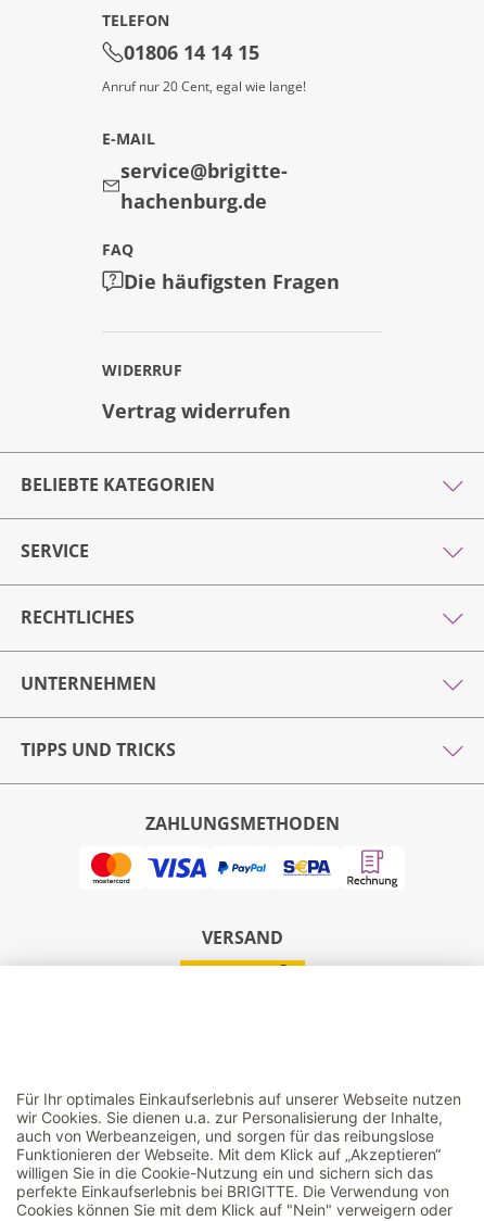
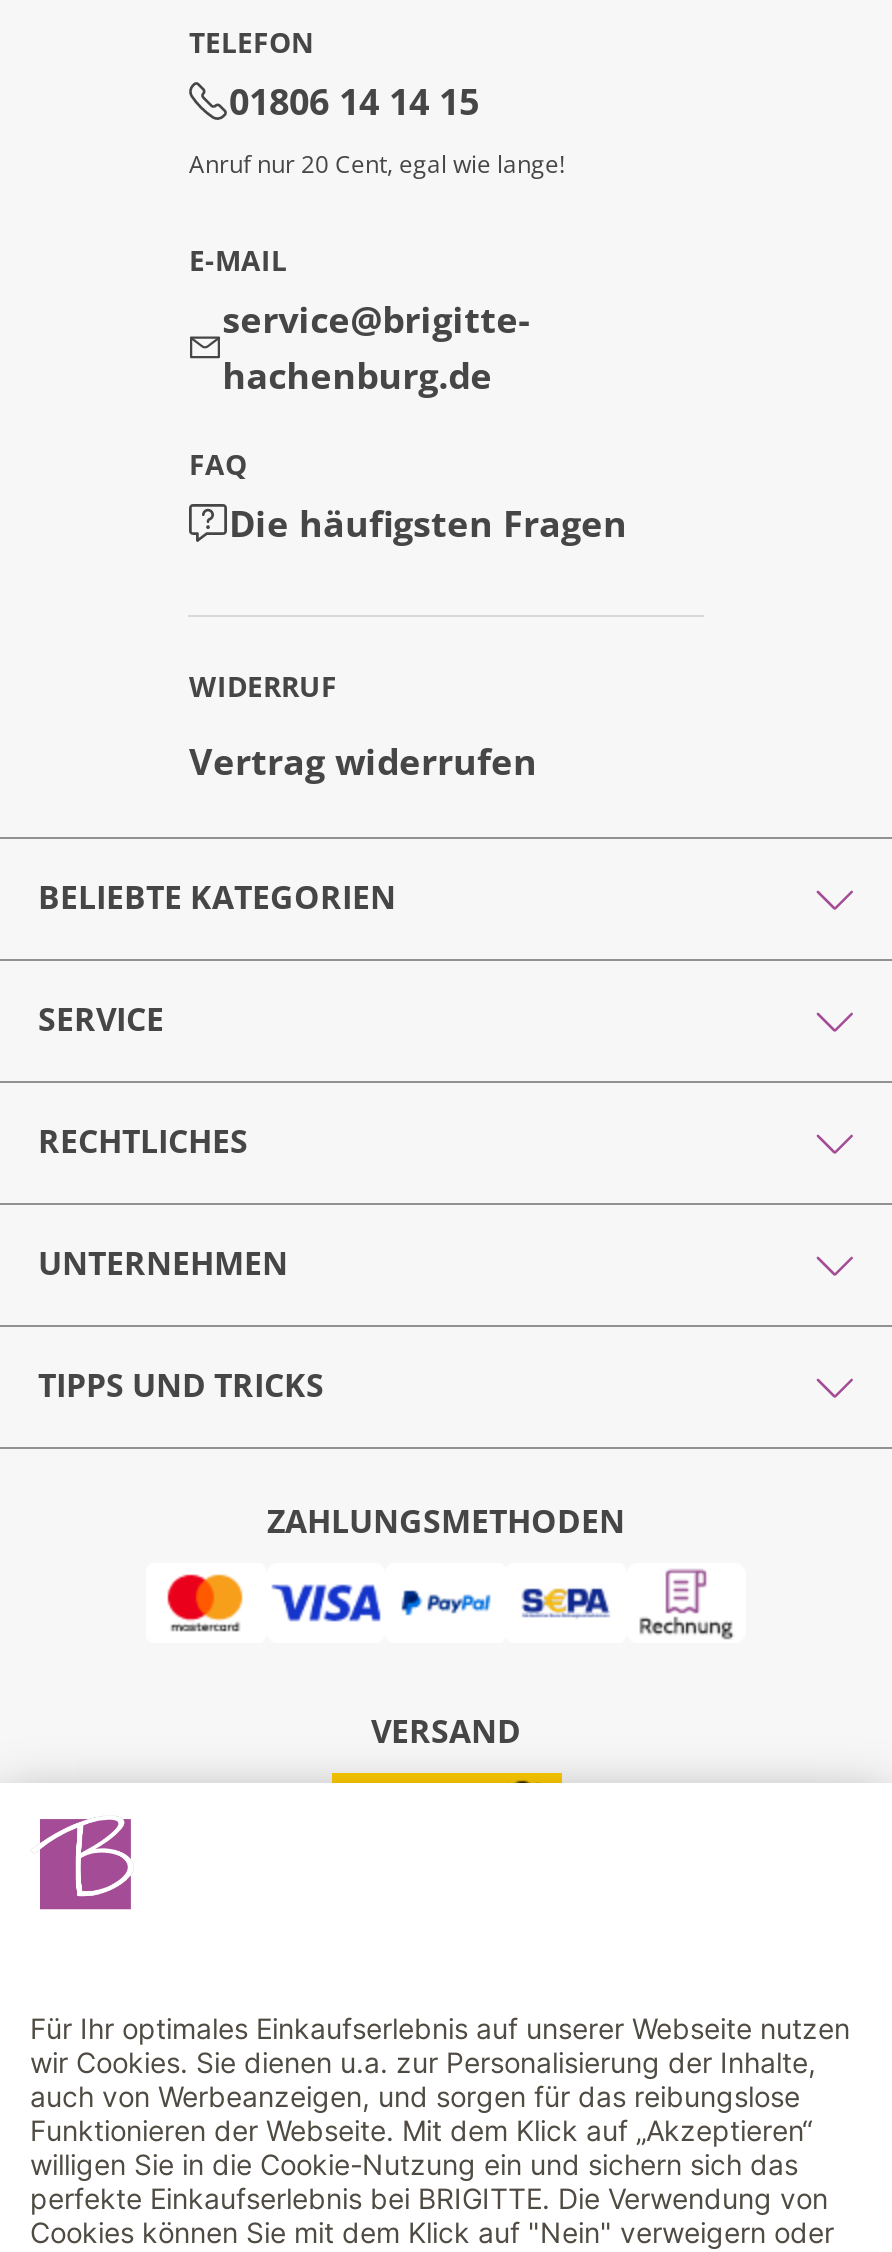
+ [image]
